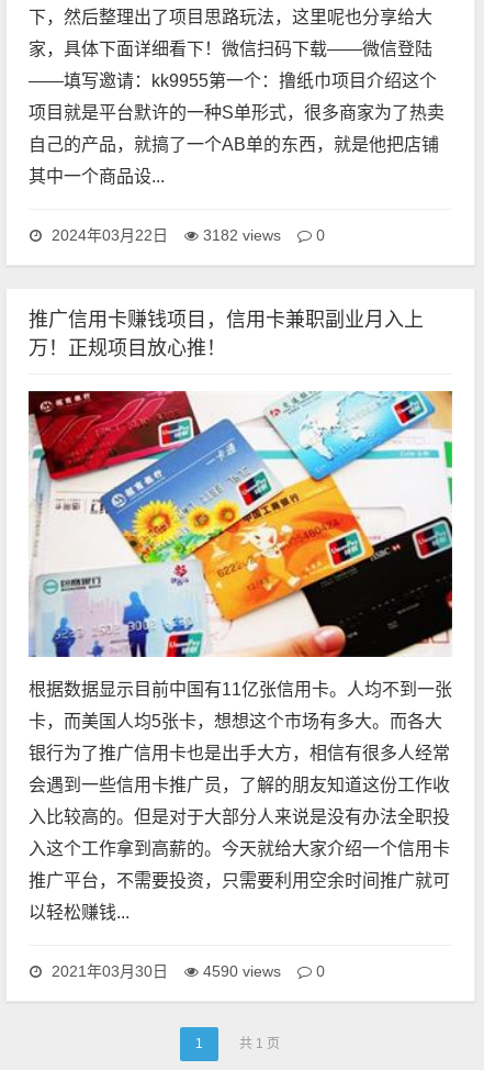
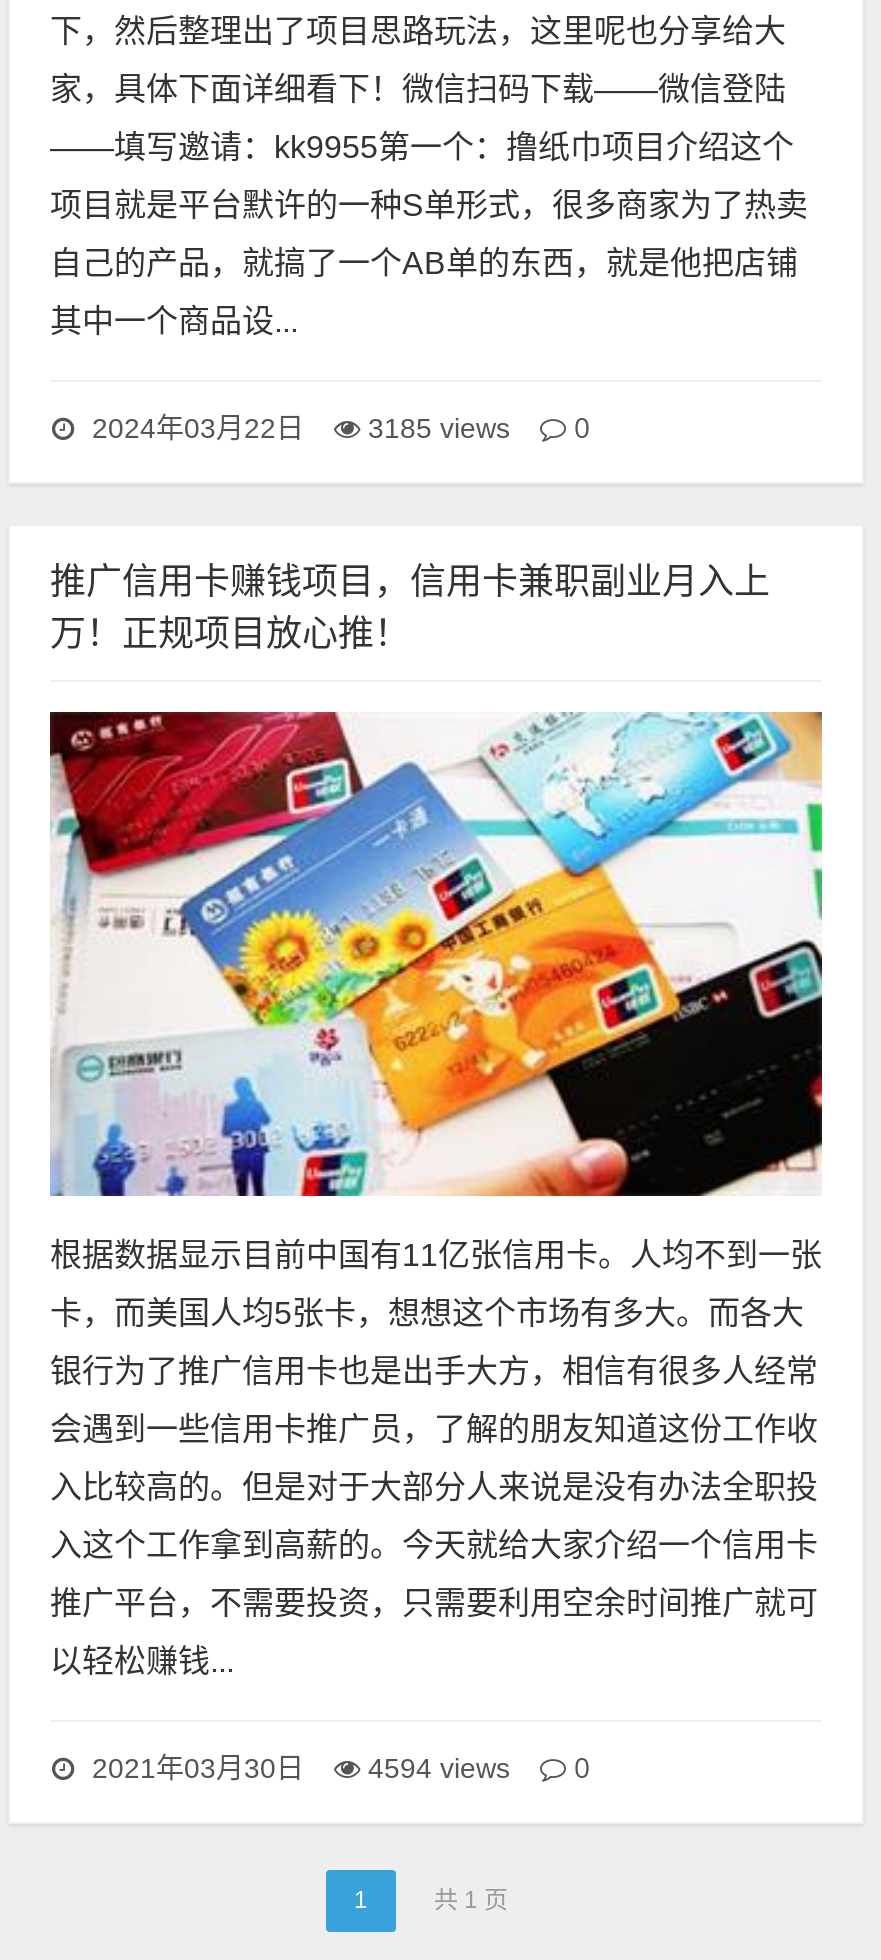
- 2024年03月22日 3182 views 0
+ 2024年03月22日 3185 views 0

- 2021年03月30日 4590 views 0
+ 2021年03月30日 4594 views 0
